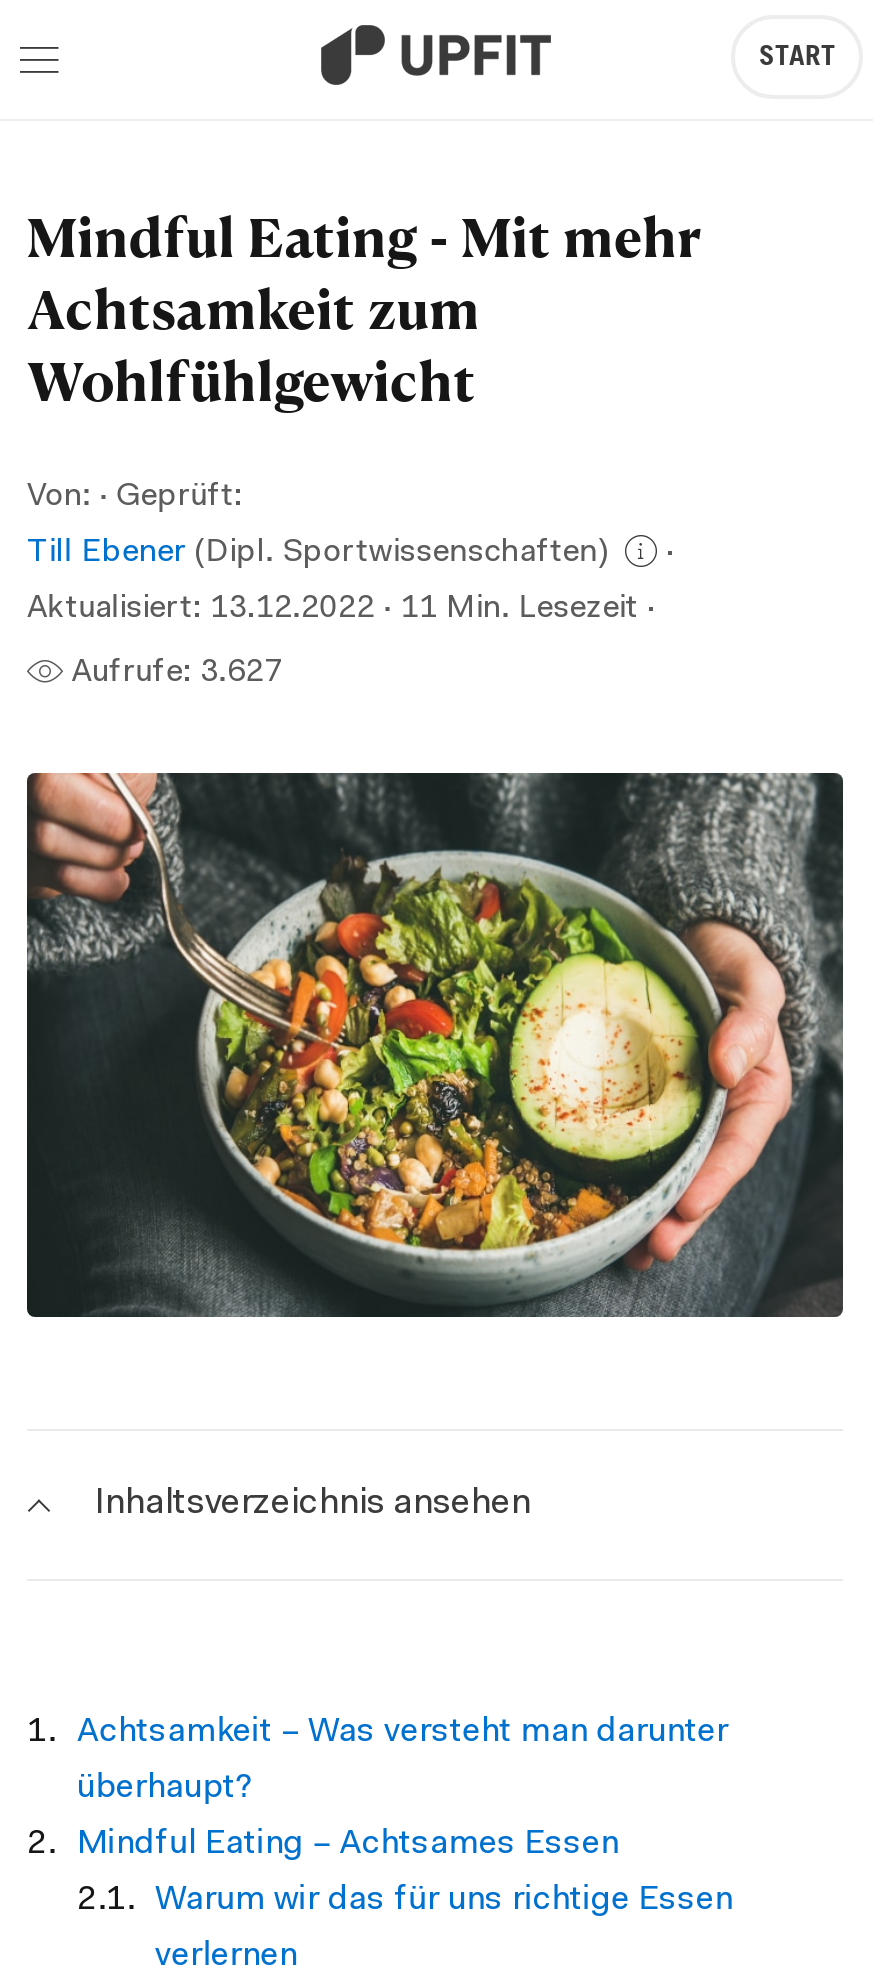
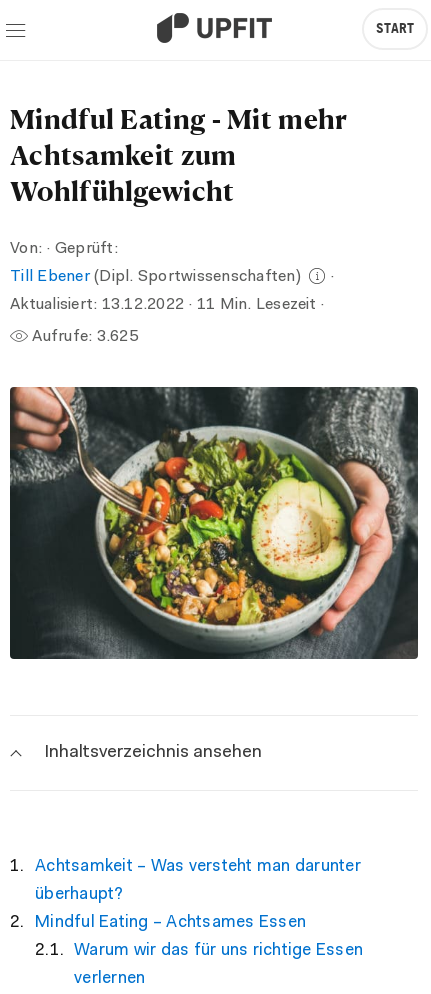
- Aufrufe: 3.627
+ Aufrufe: 3.625
